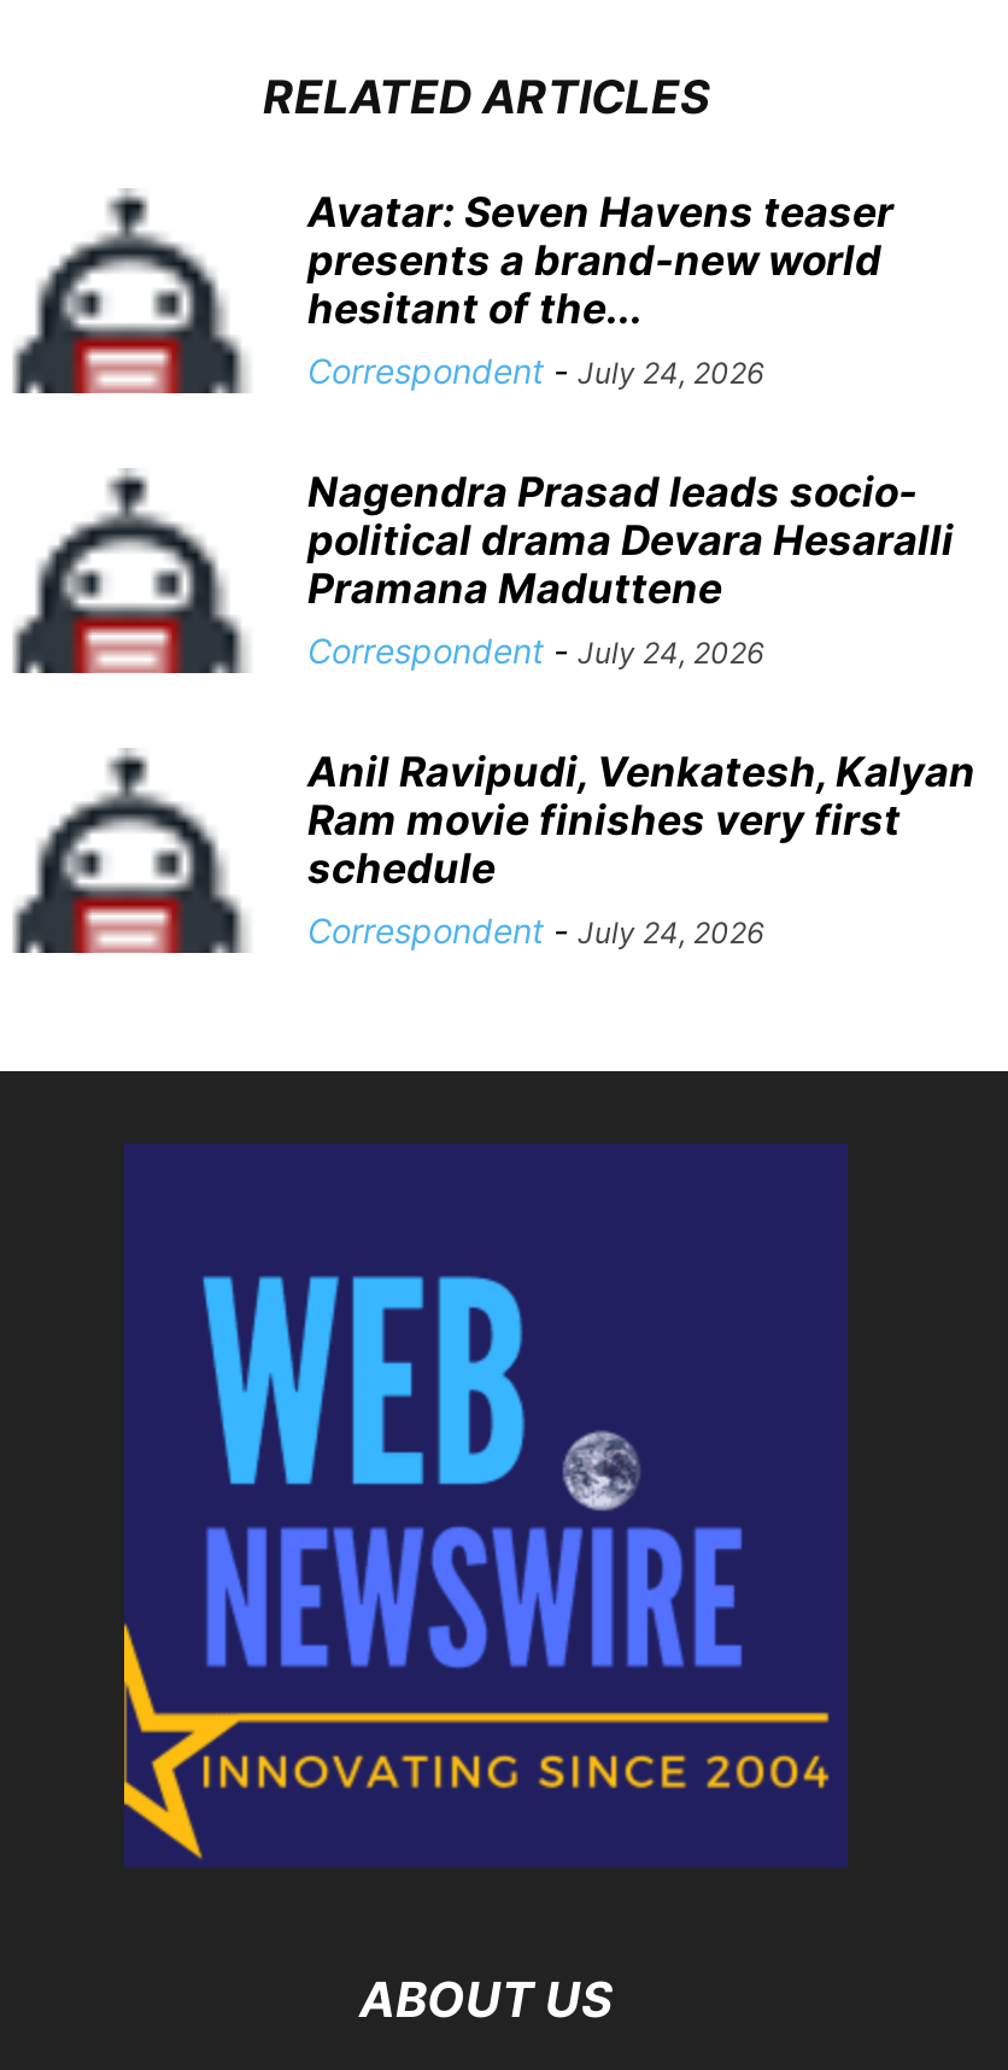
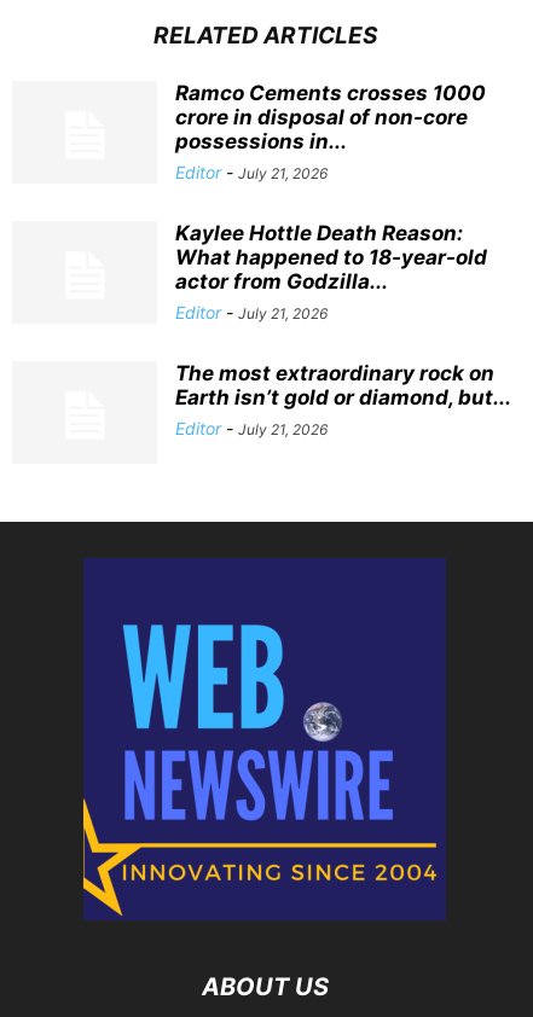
- [image]

- Avatar: Seven Havens teaser
- presents a brand-new world
- hesitant of the...
- Correspondent - July 24, 2026
+ Ramco Cements crosses 1000
+ crore in disposal of non-core
+ possessions in...
+ Editor - July 21, 2026

- [image]

- Nagendra Prasad leads socio-
- political drama Devara Hesaralli
- Pramana Maduttene
- Correspondent - July 24, 2026
+ Kaylee Hottle Death Reason:
+ What happened to 18-year-old
+ actor from Godzilla...
+ Editor - July 21, 2026

- [image]

- Anil Ravipudi, Venkatesh, Kalyan
- Ram movie finishes very first
- schedule
- Correspondent - July 24, 2026
+ The most extraordinary rock on
+ Earth isn’t gold or diamond, but...
+ Editor - July 21, 2026
